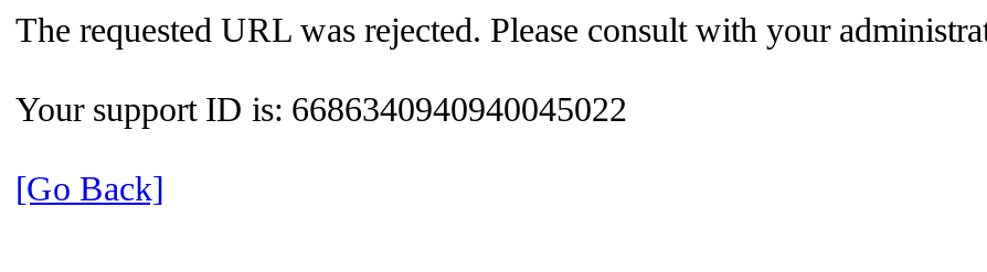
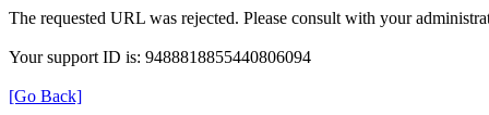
- Your support ID is: 6686340940940045022
+ Your support ID is: 9488818855440806094
